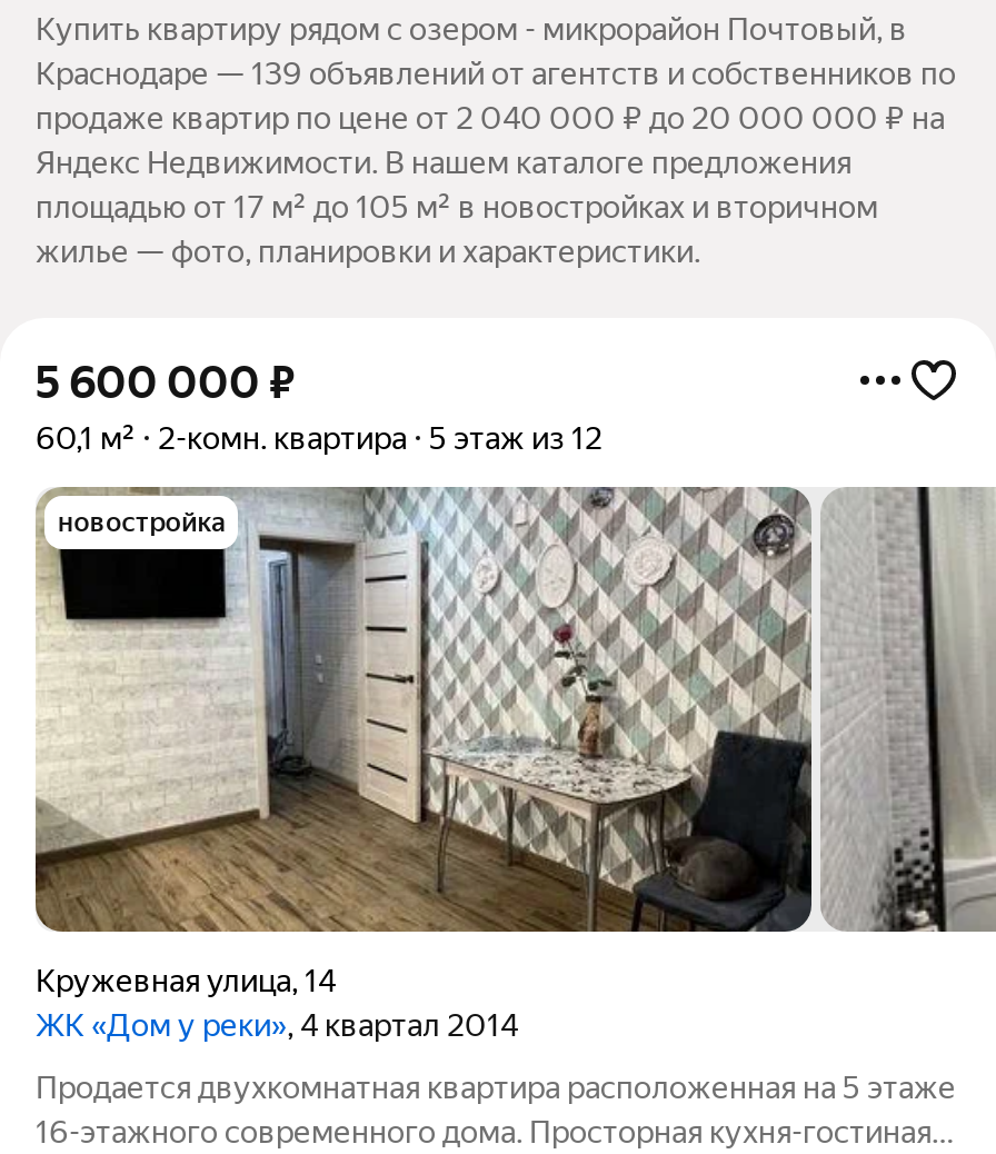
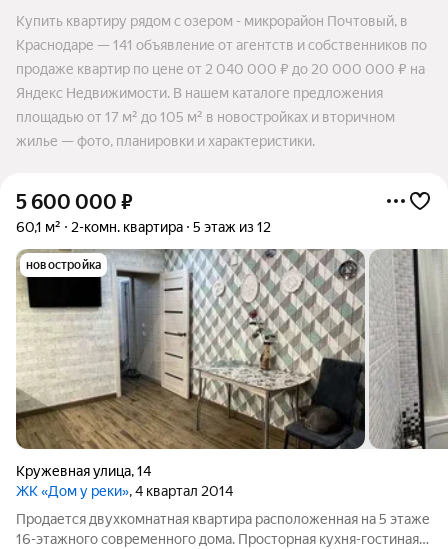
- Краснодаре — 139 объявлений от агентств и собственников по
+ Краснодаре — 141 объявление от агентств и собственников по
